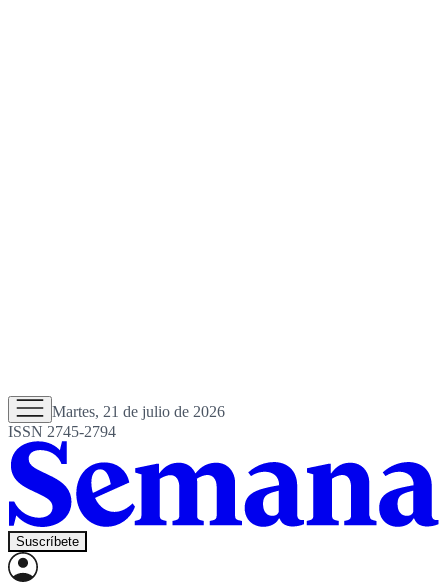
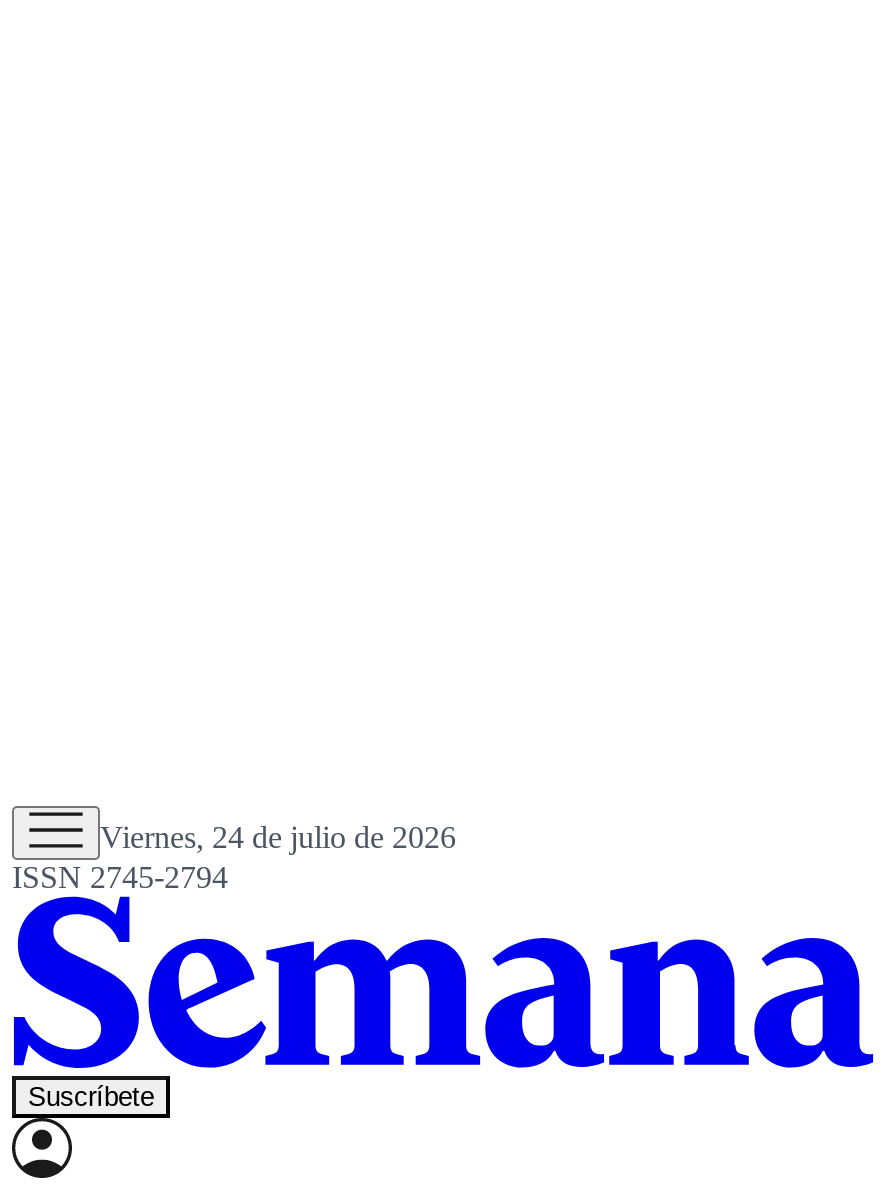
- Martes, 21 de julio de 2026
+ Viernes, 24 de julio de 2026
